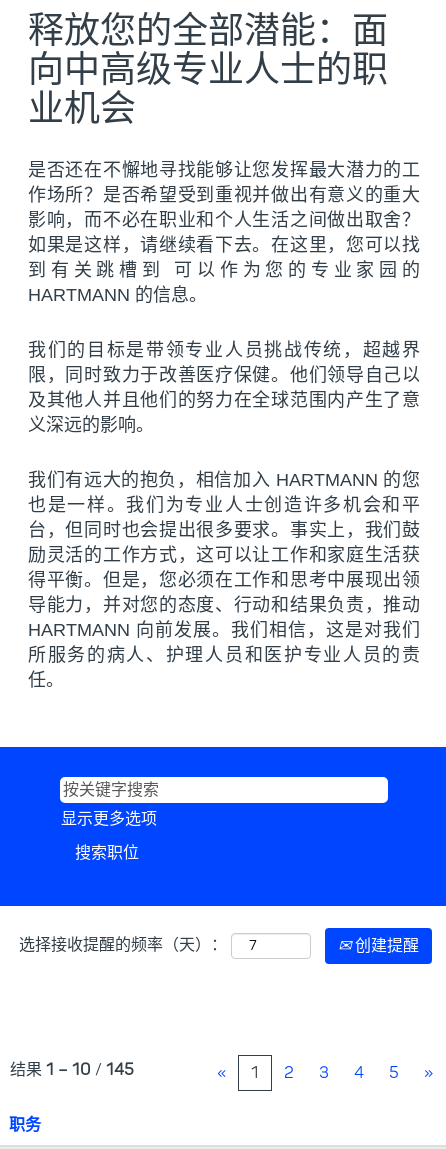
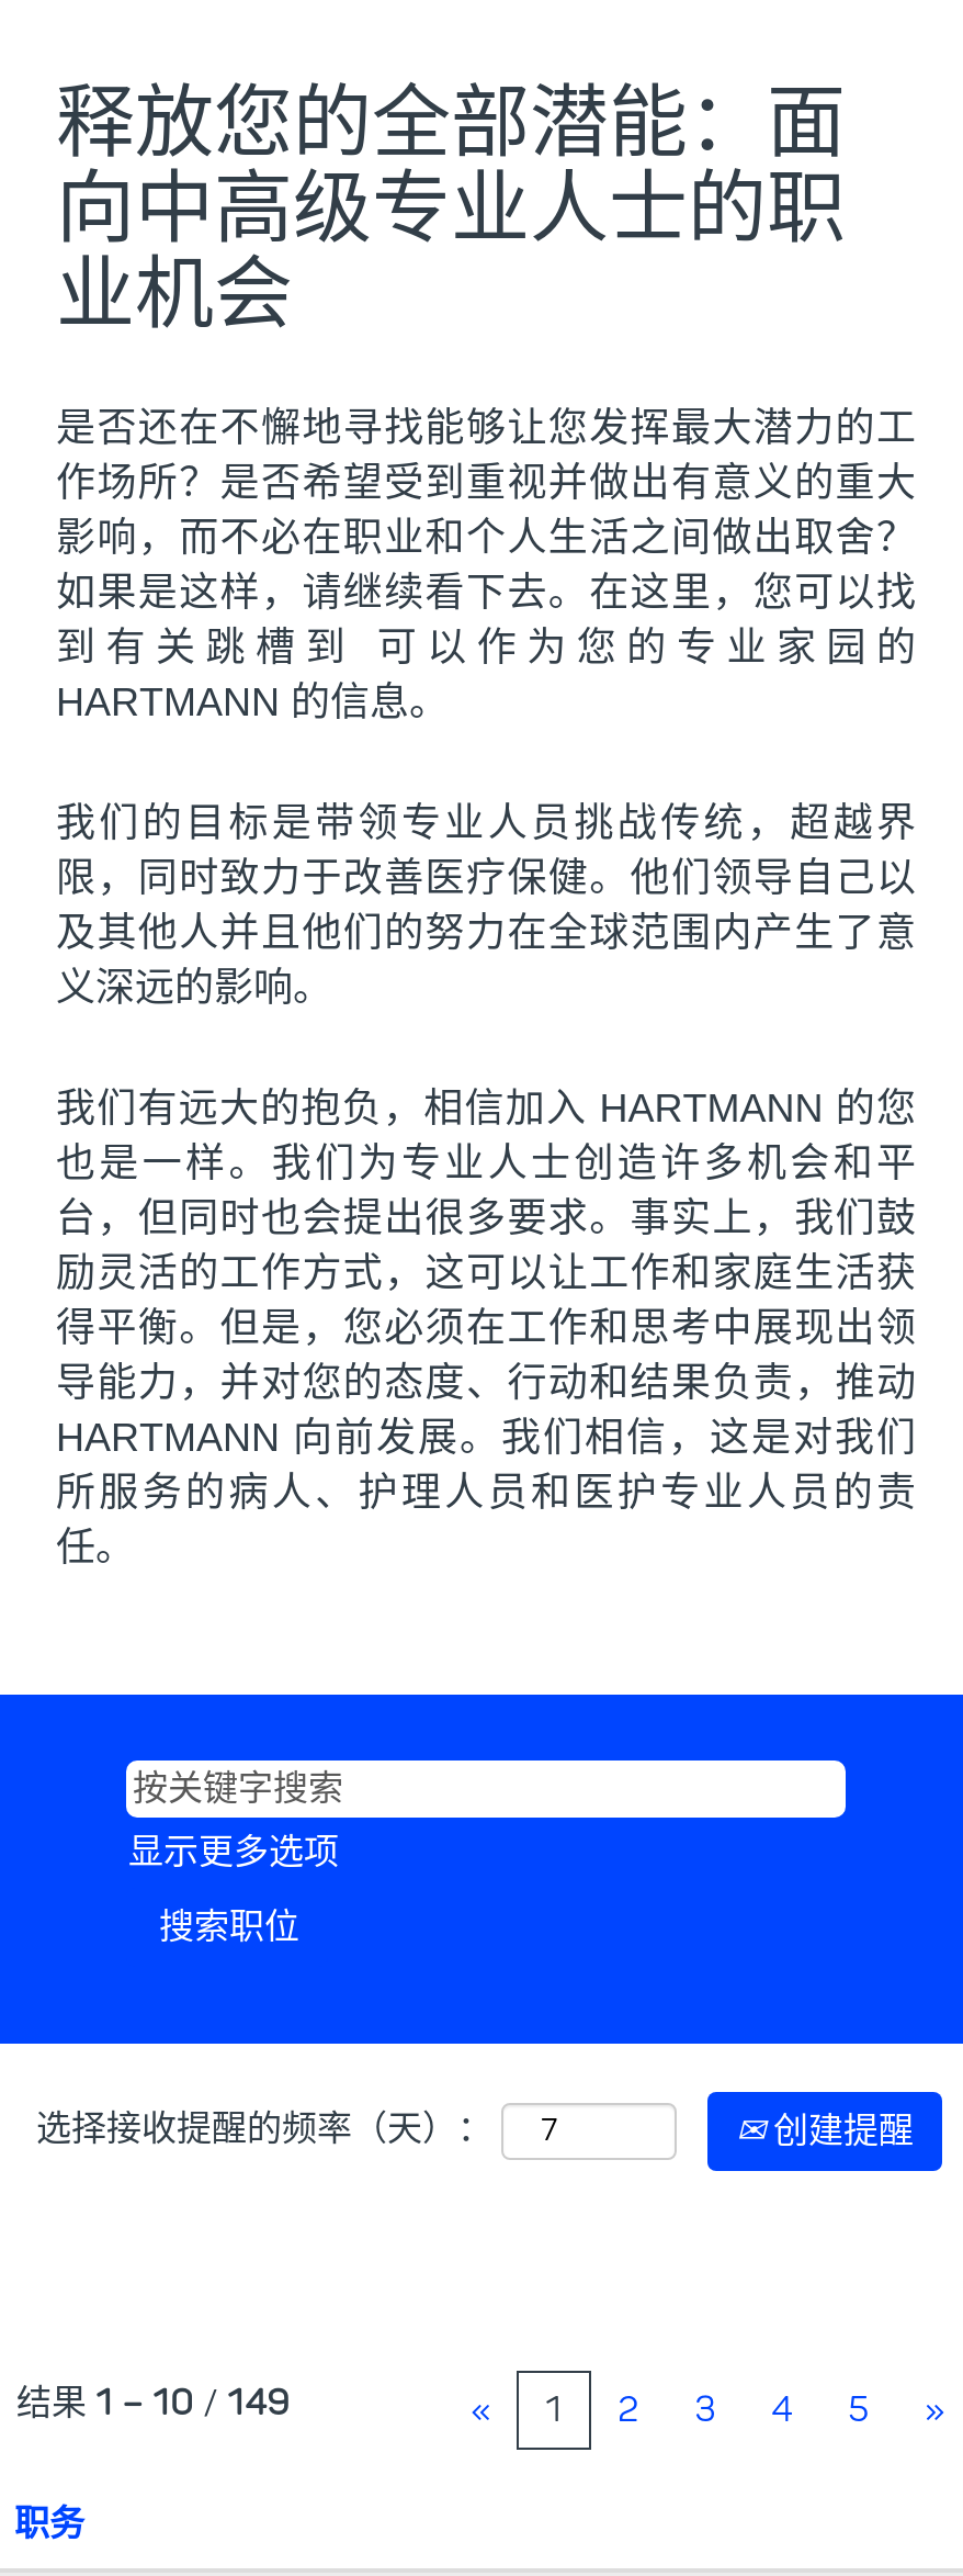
- 结果1 – 10 / 145
+ 结果1 – 10 / 149
